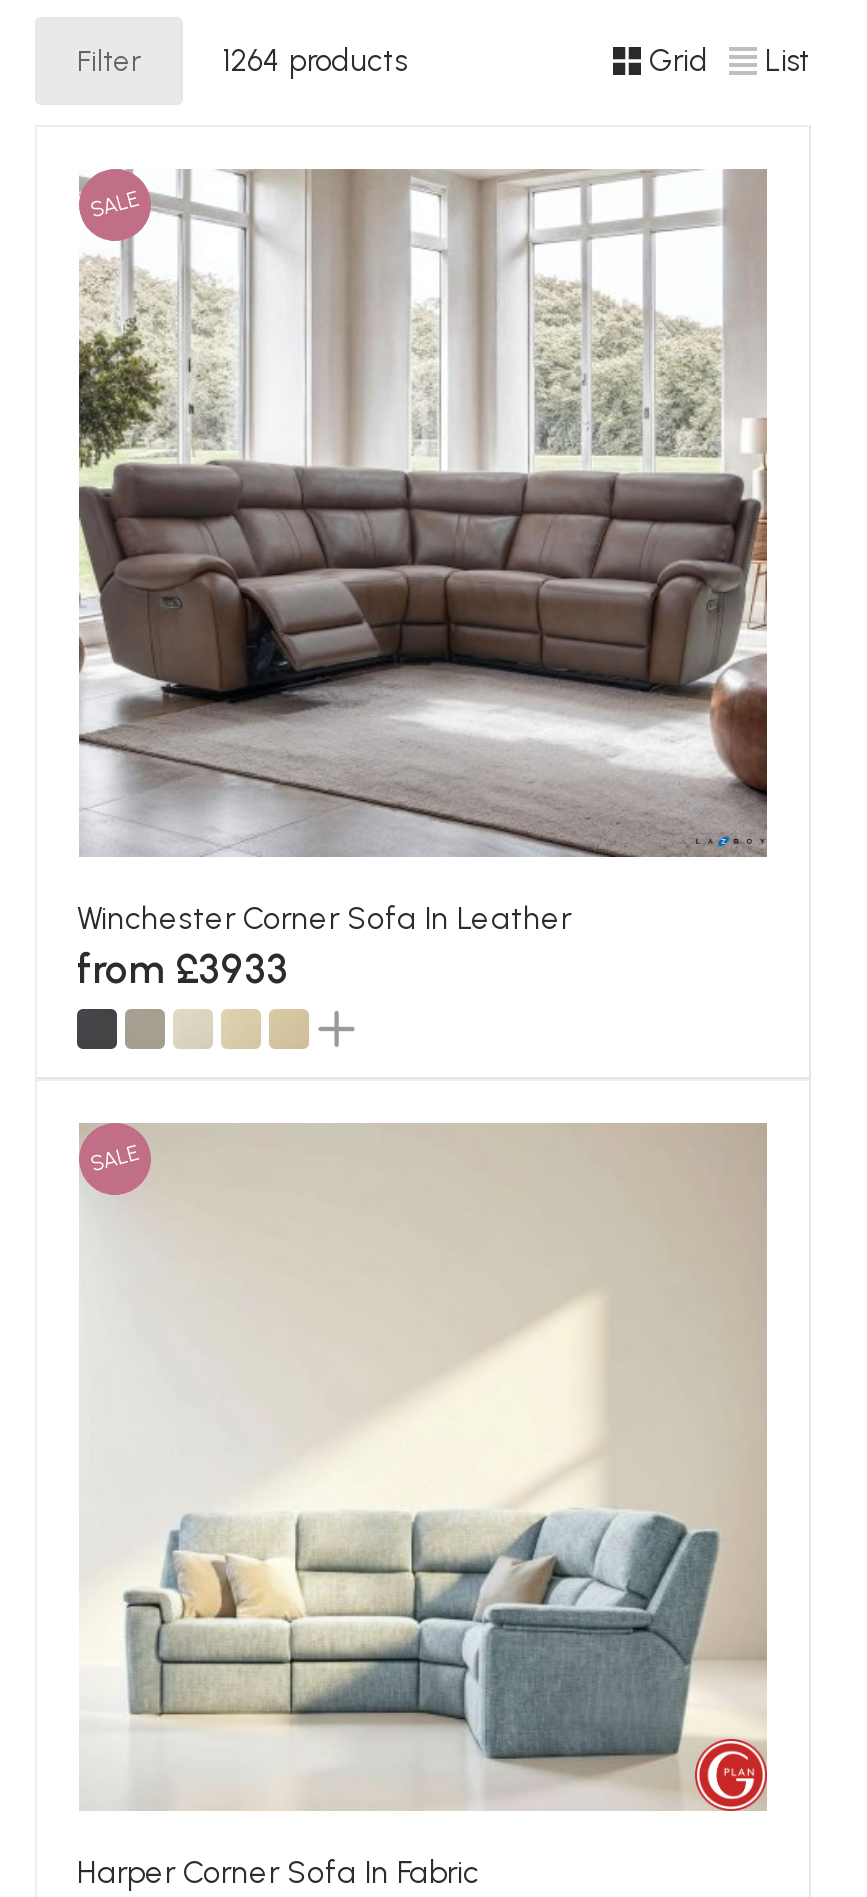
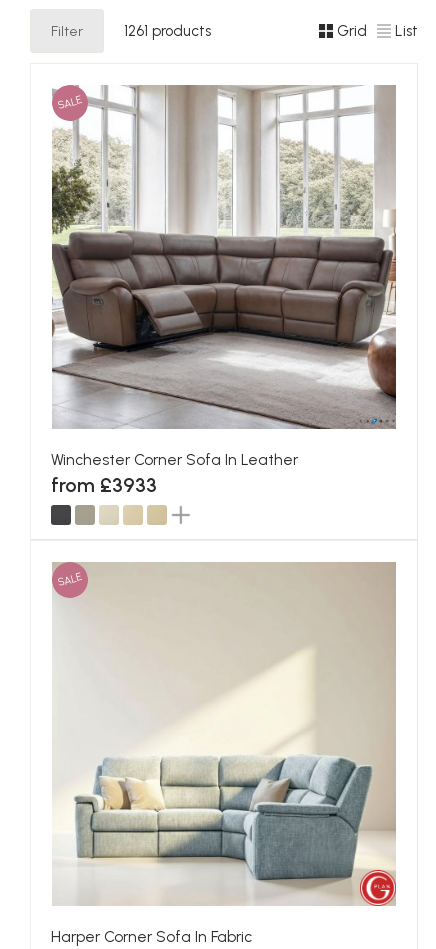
- 1264 products
+ 1261 products
